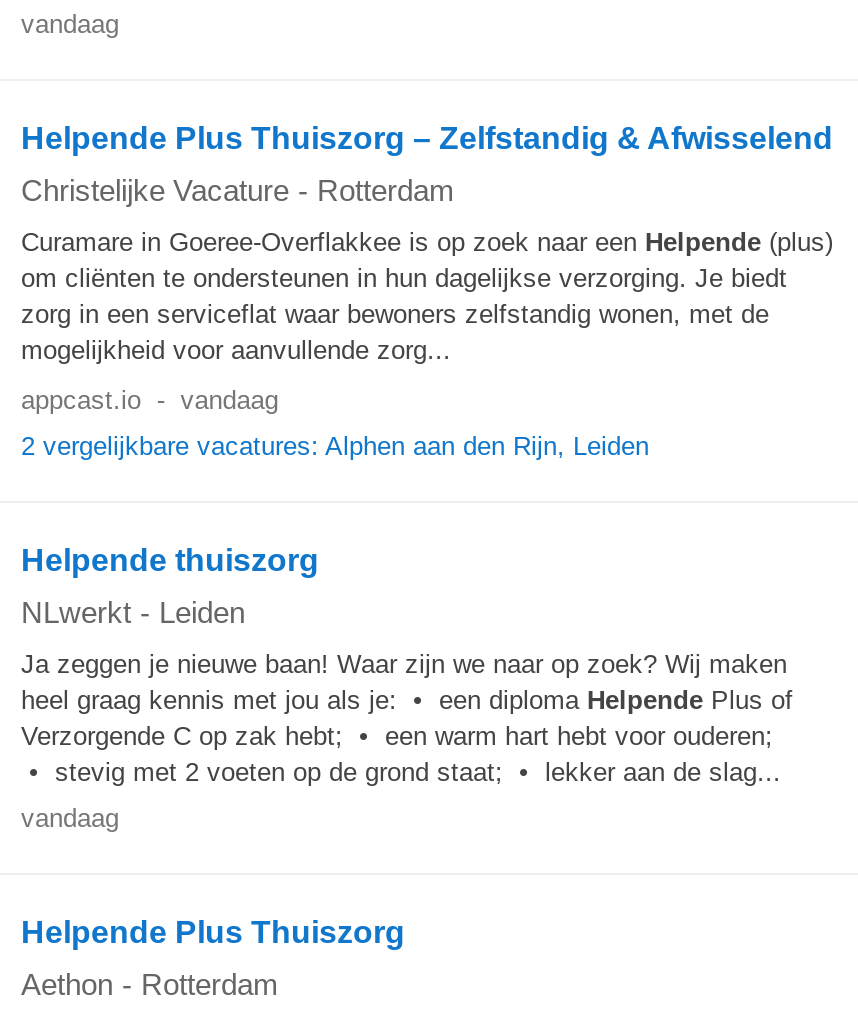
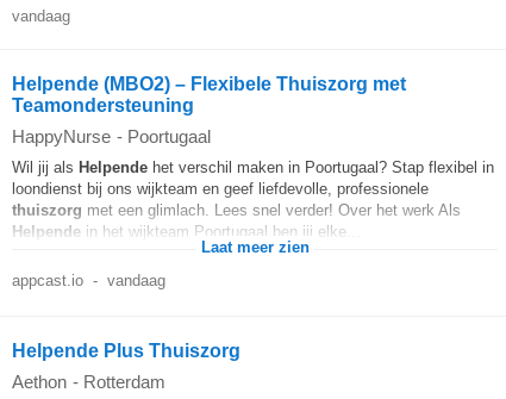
- Helpende Plus Thuiszorg – Zelfstandig & Afwisselend
+ Helpende (MBO2) – Flexibele Thuiszorg met
+ Teamondersteuning

- Christelijke Vacature - Rotterdam
+ HappyNurse - Poortugaal

- Curamare in Goeree-Overflakkee is op zoek naar een Helpende (plus)
- om cliënten te ondersteunen in hun dagelijkse verzorging. Je biedt
- zorg in een serviceflat waar bewoners zelfstandig wonen, met de
- mogelijkheid voor aanvullende zorg...
+ Wil jij als Helpende het verschil maken in Poortugaal? Stap flexibel in
+ loondienst bij ons wijkteam en geef liefdevolle, professionele
+ thuiszorg met een glimlach. Lees snel verder! Over het werk Als
+ Helpende in het wijkteam Poortugaal ben jij elke...
+ Laat meer zien

moved down: appcast.io - vandaag

- 2 vergelijkbare vacatures: Alphen aan den Rijn, Leiden
- Helpende thuiszorg
- NLwerkt - Leiden
- Ja zeggen je nieuwe baan! Waar zijn we naar op zoek? Wij maken
- heel graag kennis met jou als je: • een diploma Helpende Plus of
- Verzorgende C op zak hebt; • een warm hart hebt voor ouderen;
- • stevig met 2 voeten op de grond staat; • lekker aan de slag...
- vandaag
